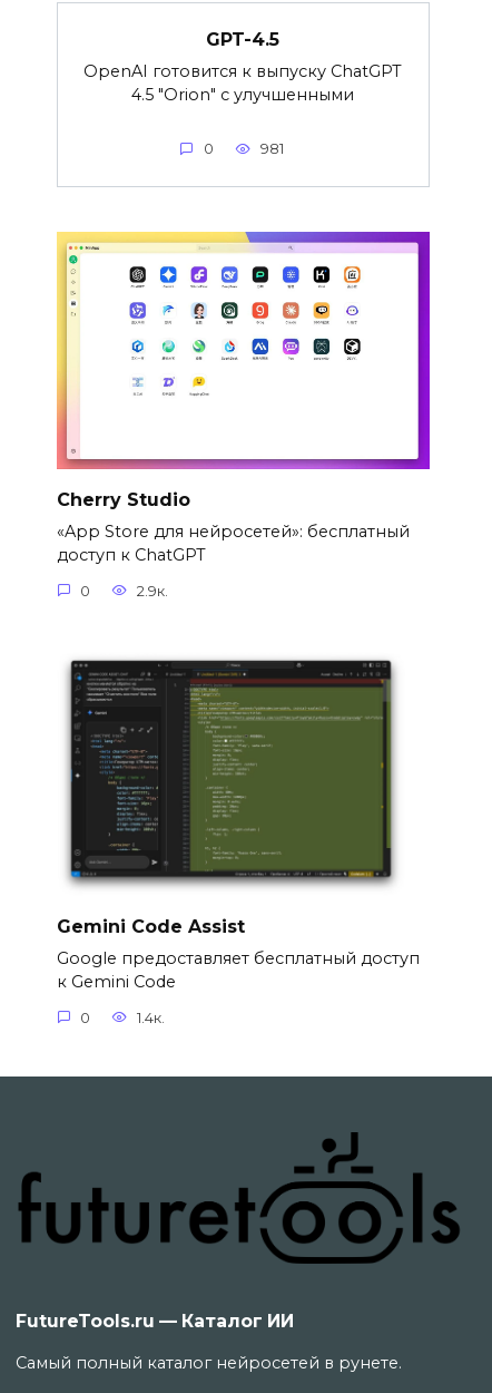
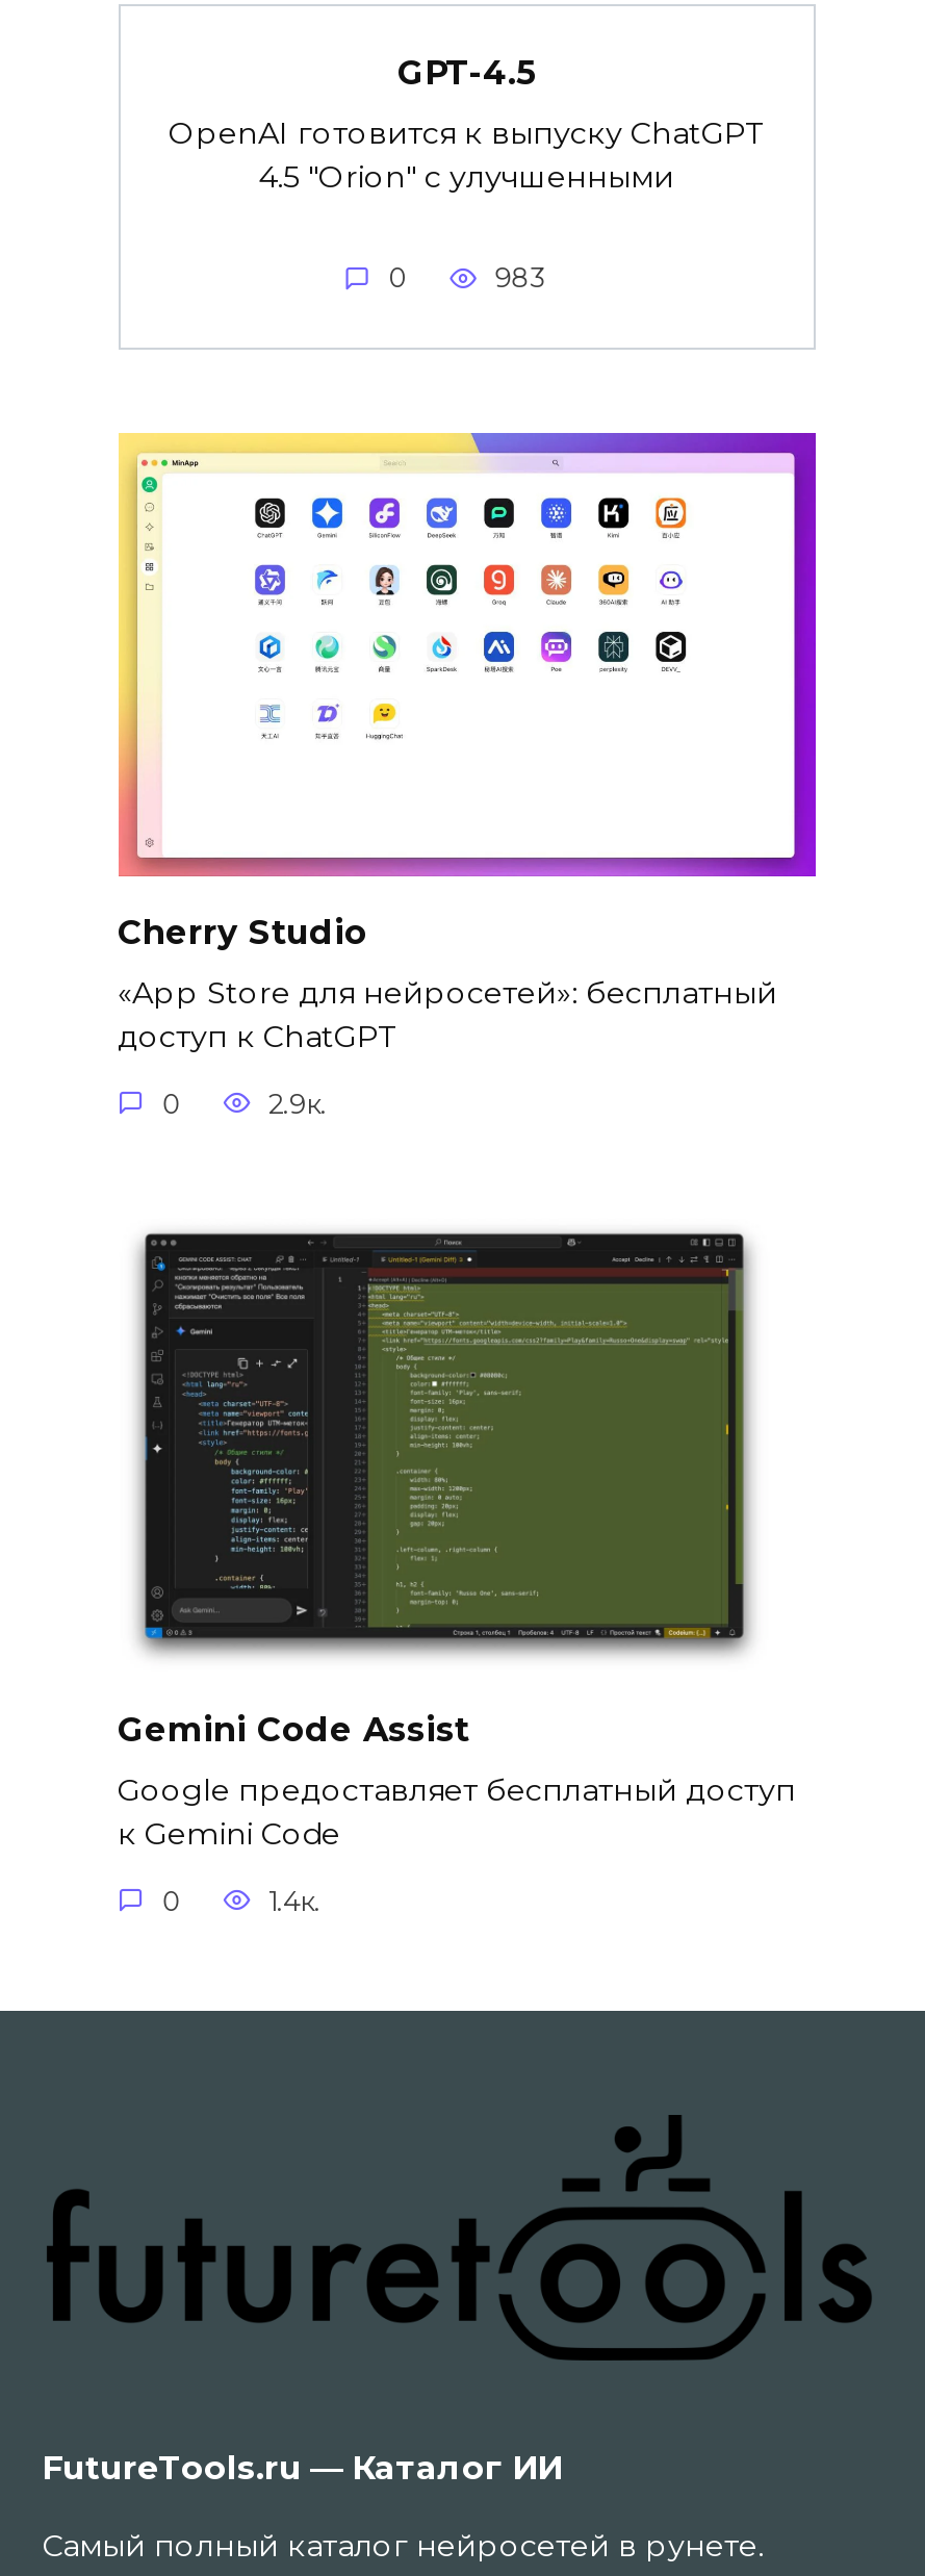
- 981
+ 983
